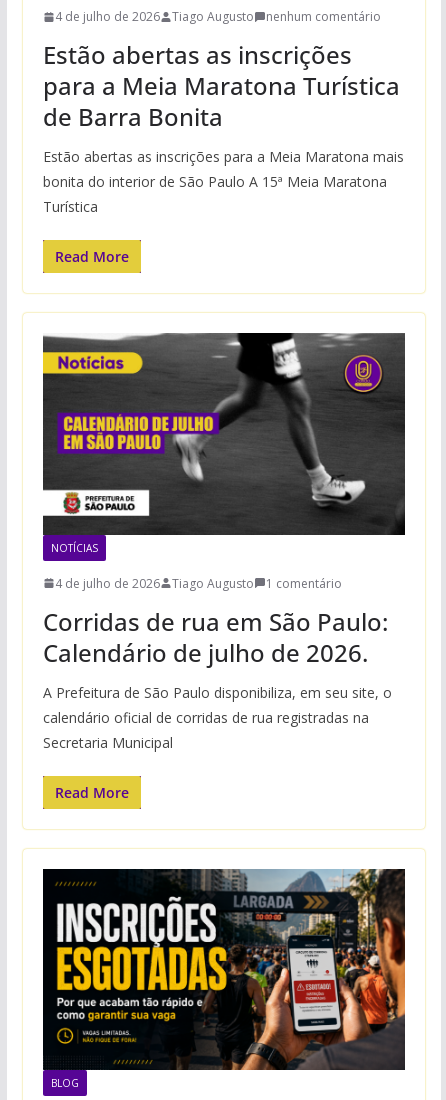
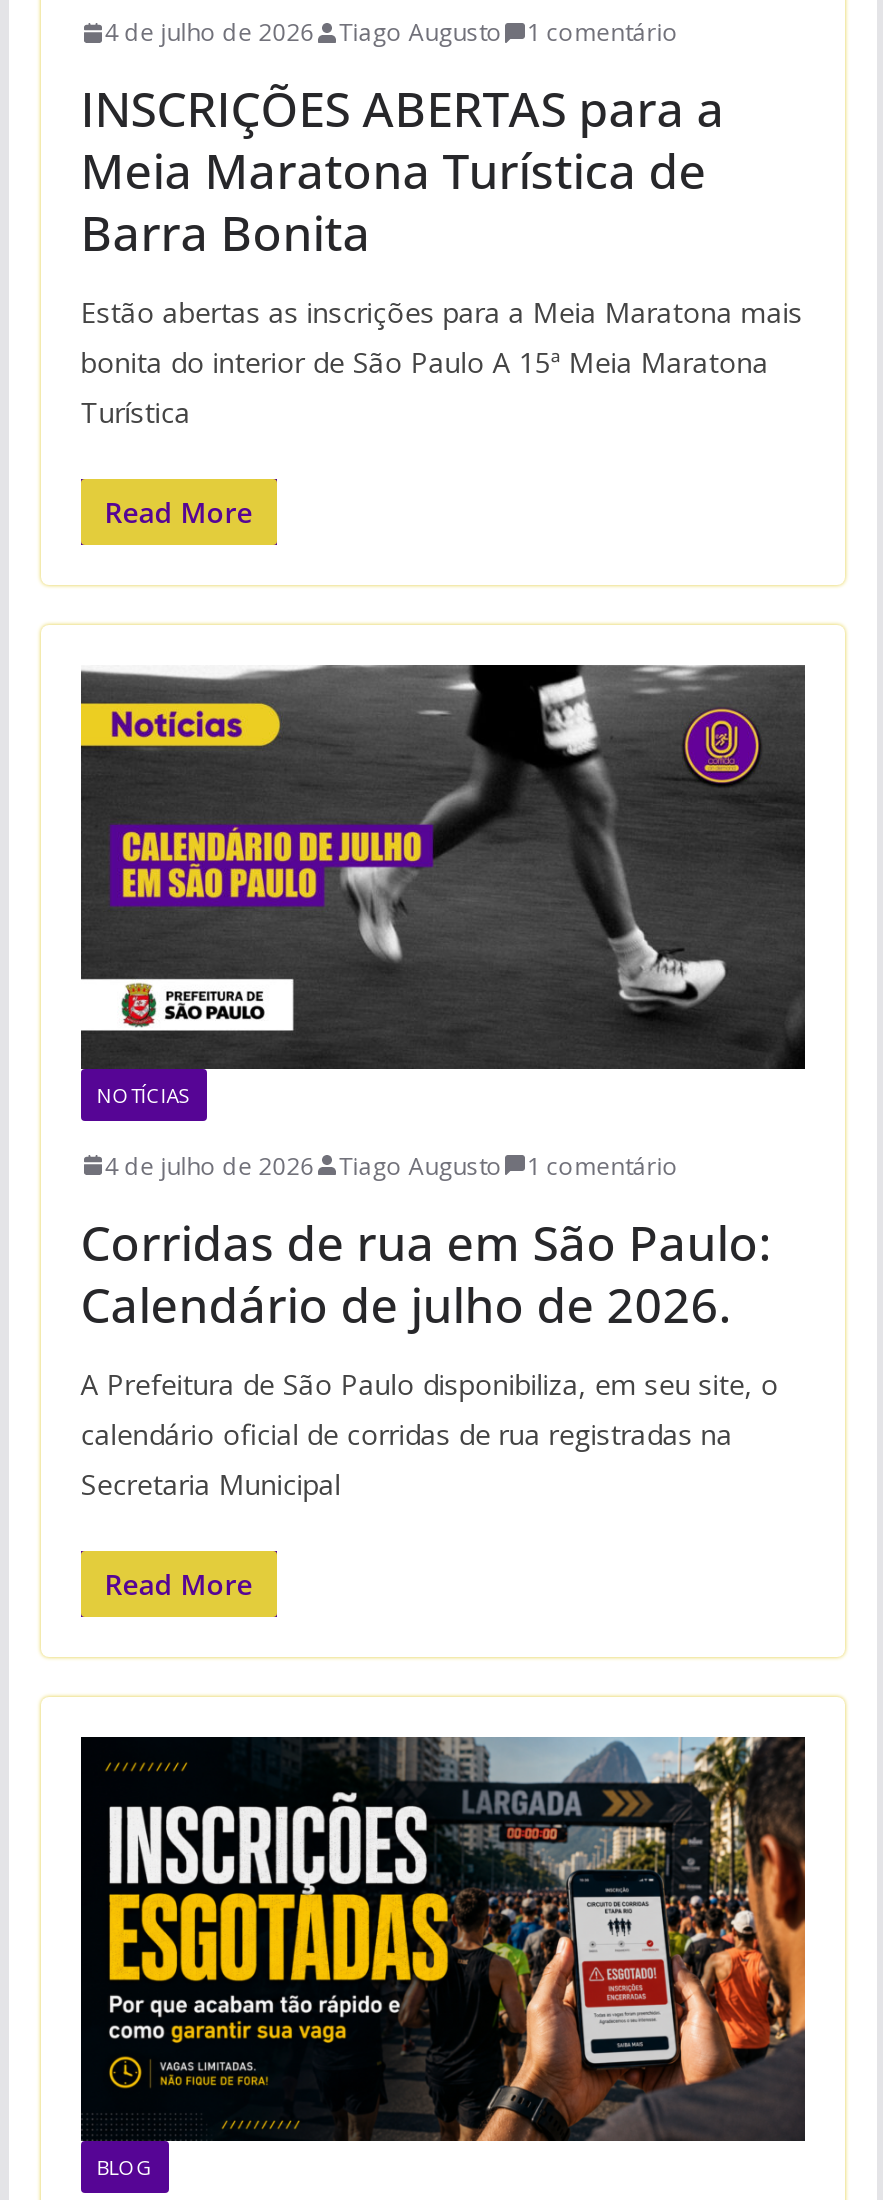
- nenhum comentário
- Estão abertas as inscrições
- para a Meia Maratona Turística
- de Barra Bonita
+ 1 comentário
+ INSCRIÇÕES ABERTAS para a
+ Meia Maratona Turística de
+ Barra Bonita
